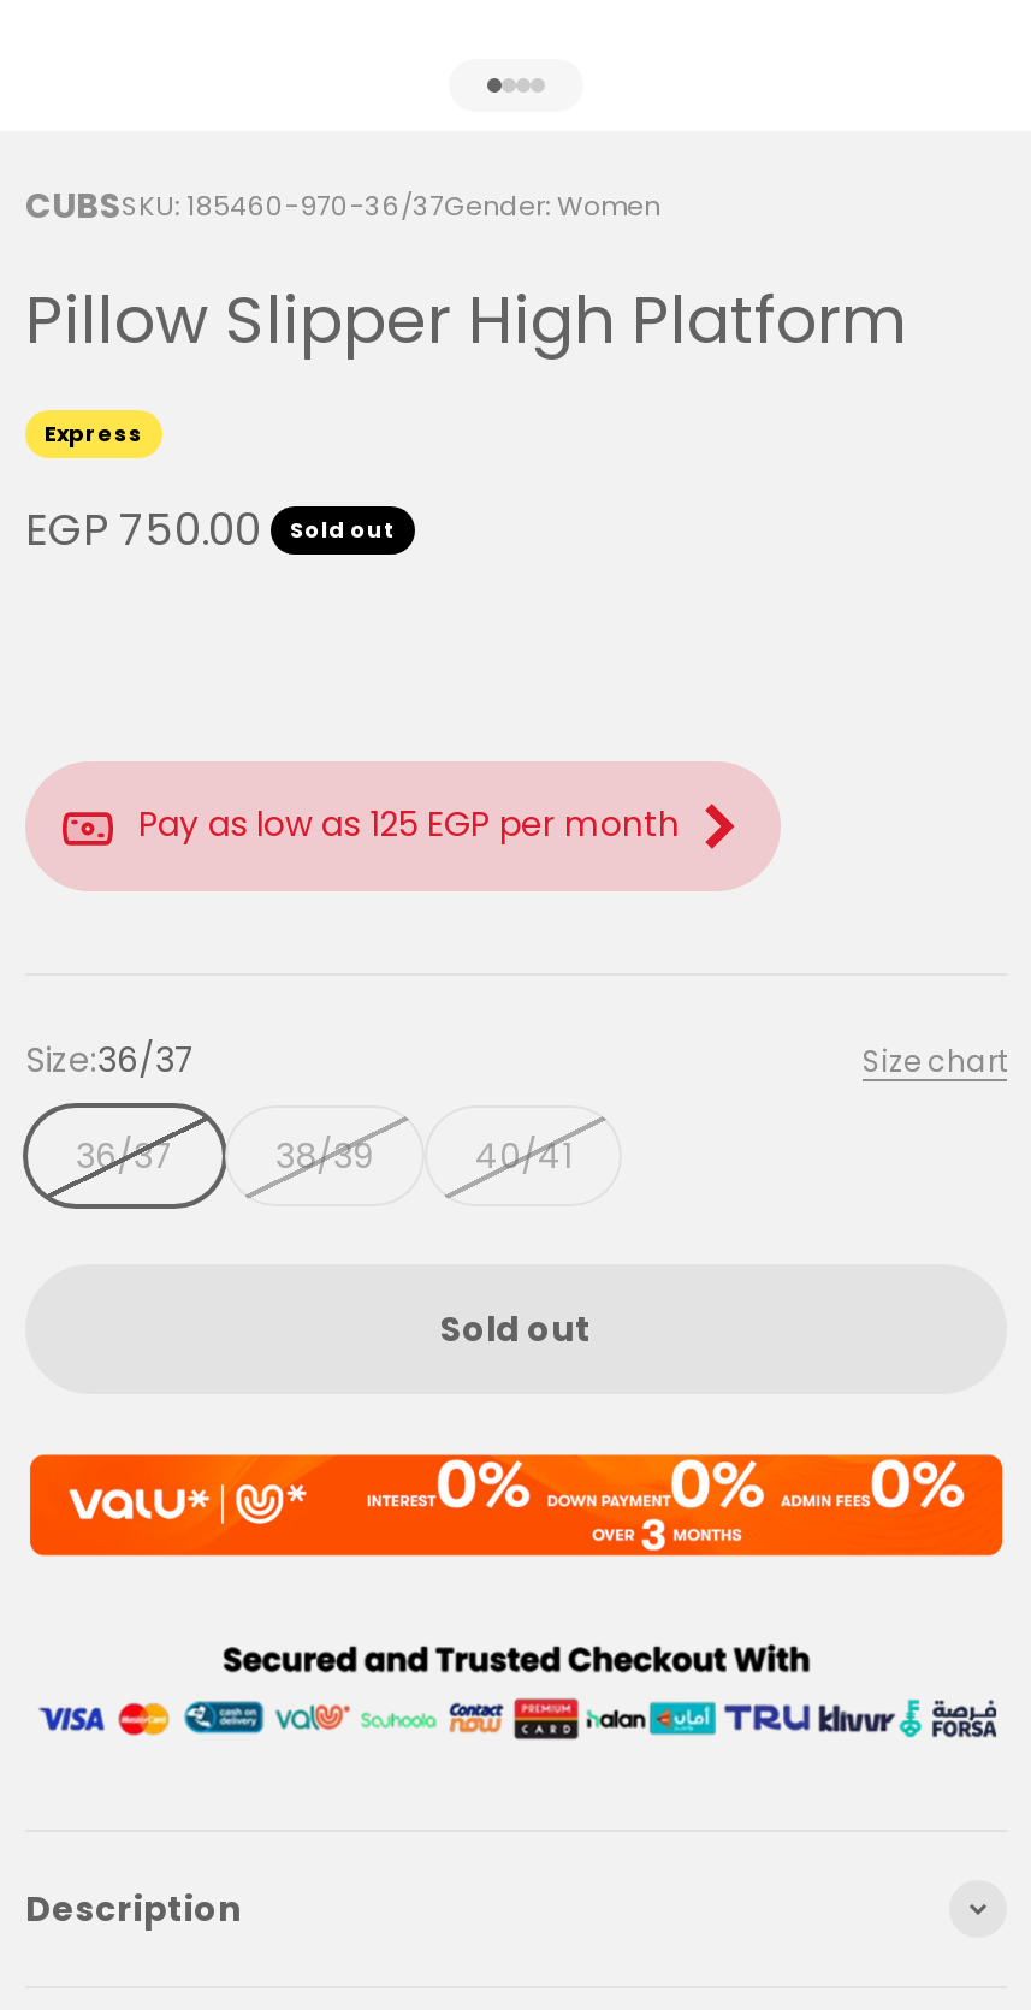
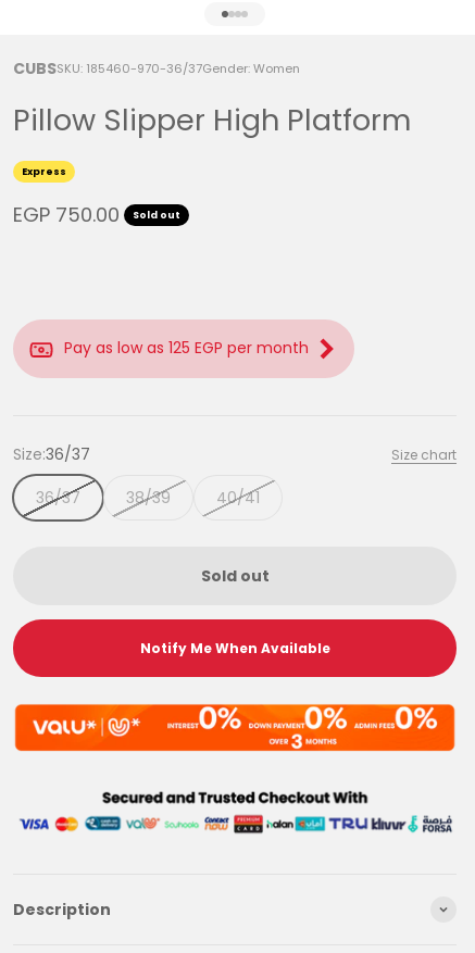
+ Notify Me When Available
